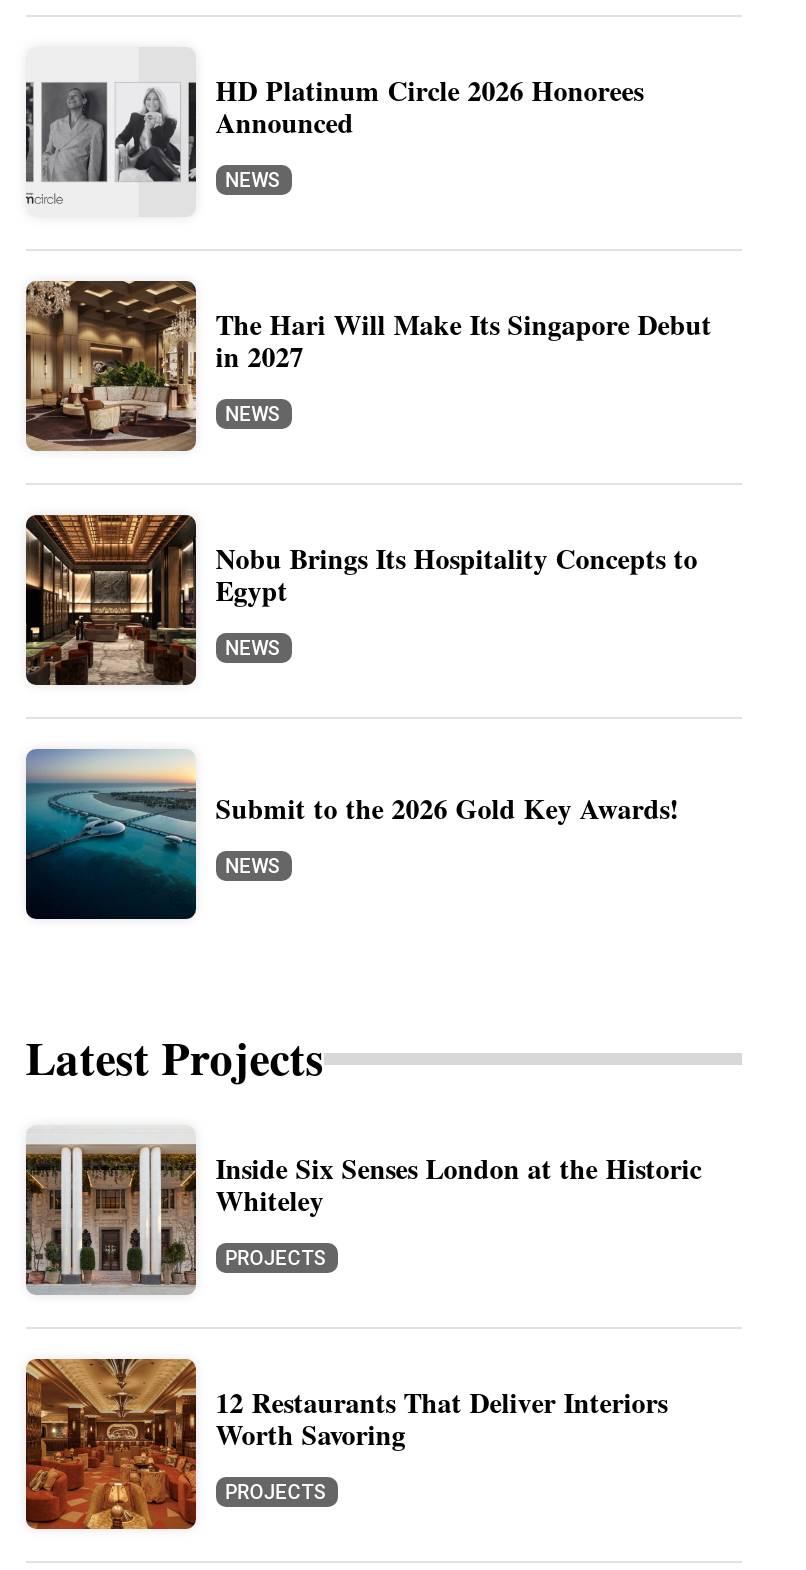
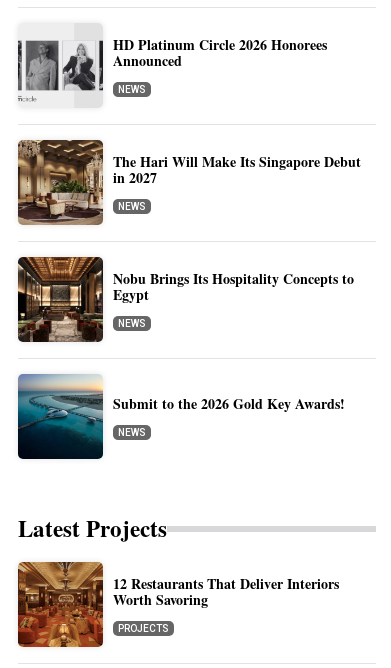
- [image]
- Inside Six Senses London at the Historic
- Whiteley
- PROJECTS
